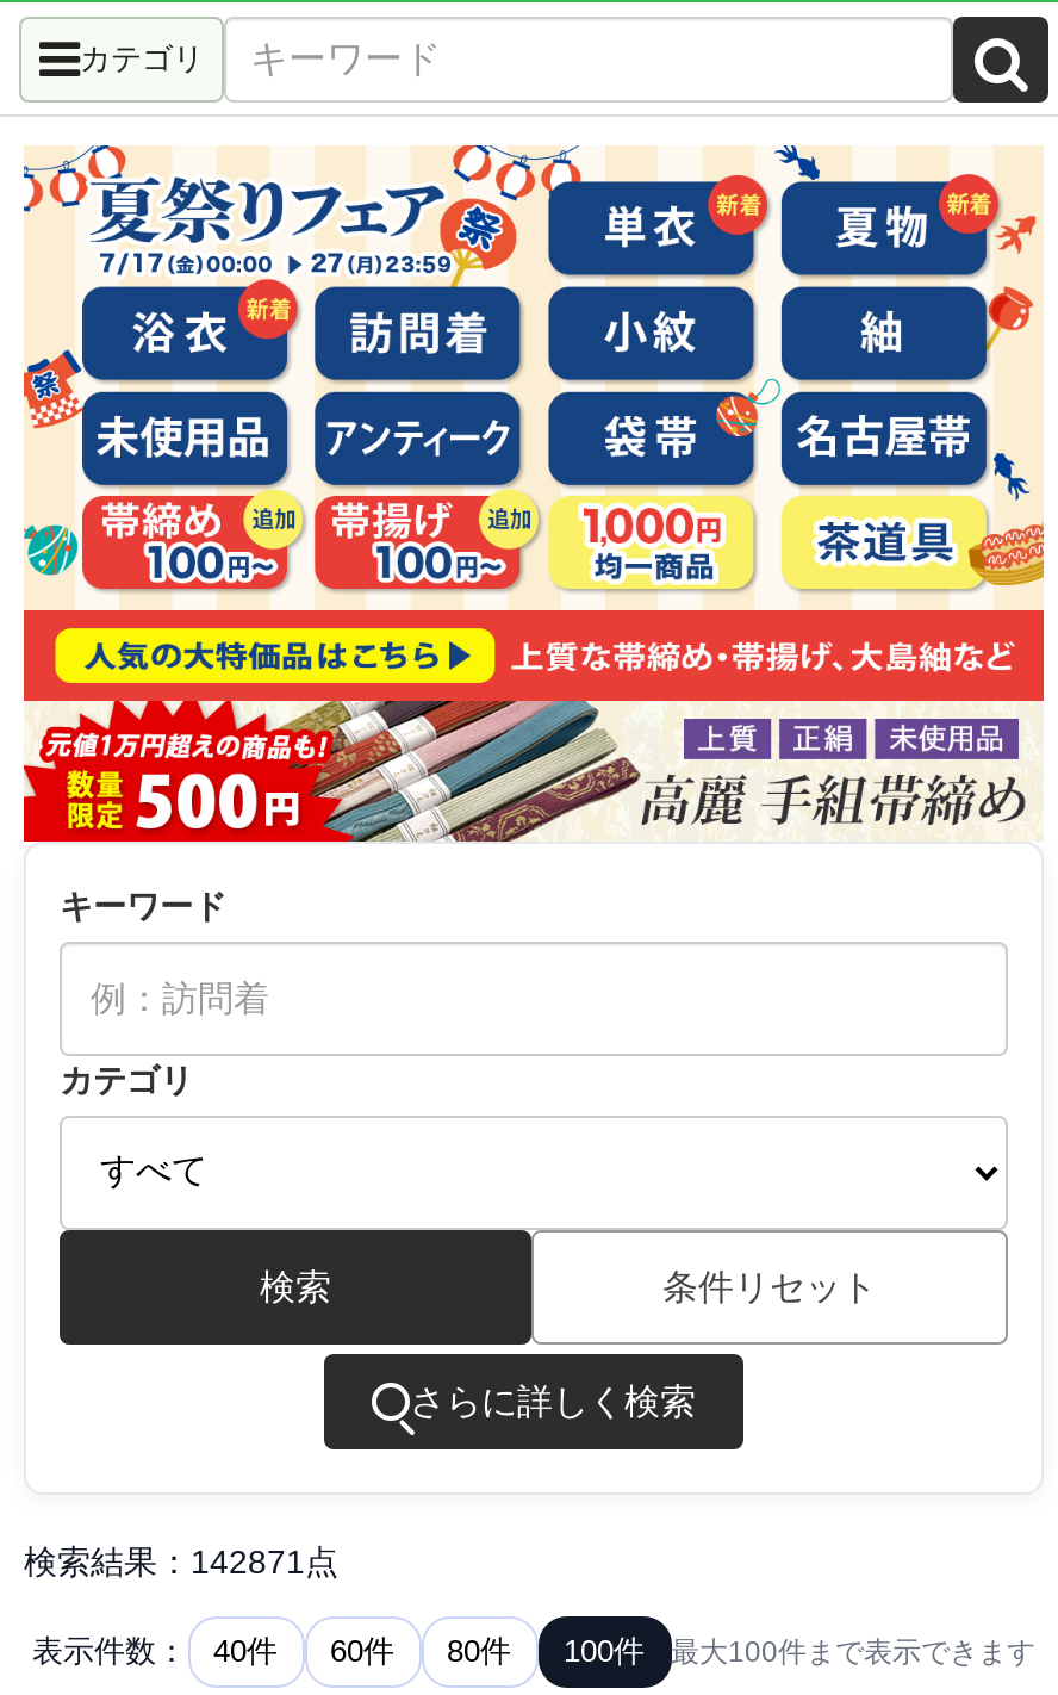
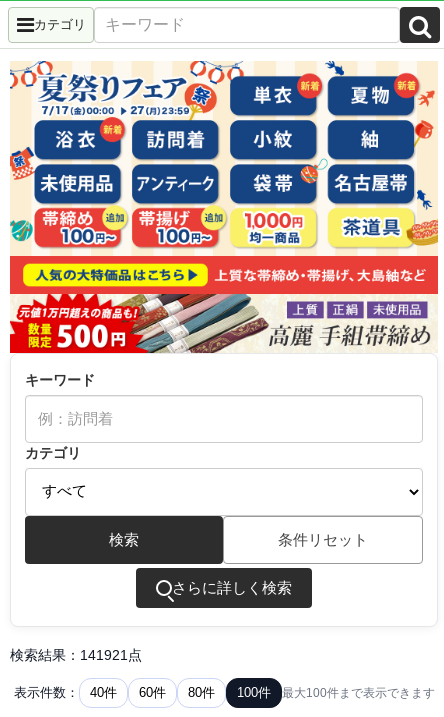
- 検索結果：142871点
+ 検索結果：141921点
